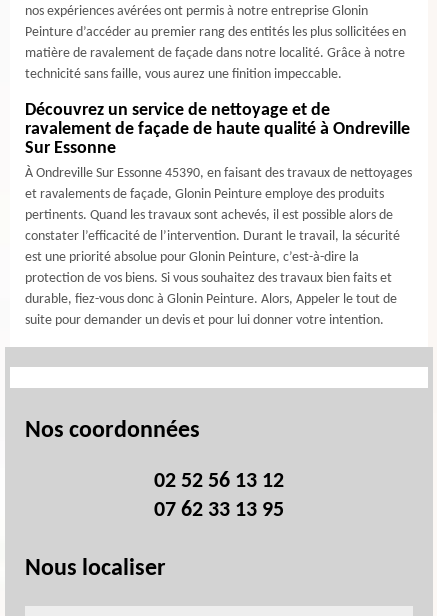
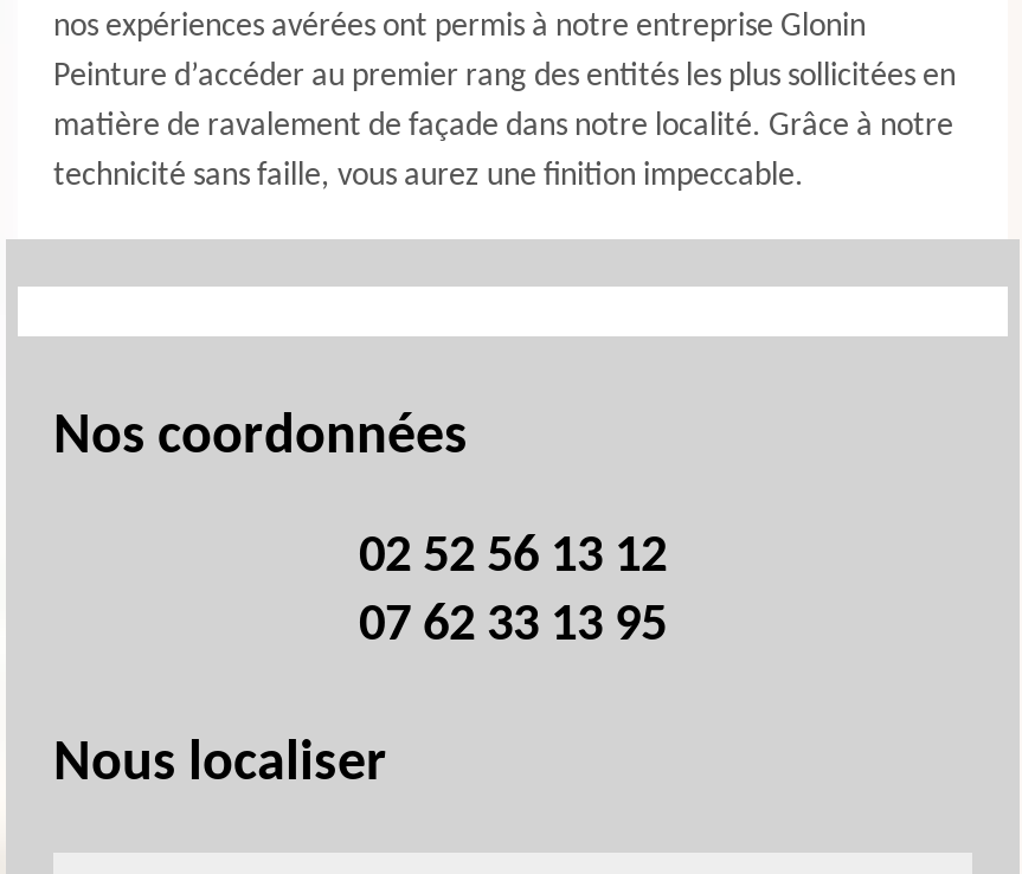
- Découvrez un service de nettoyage et de
- ravalement de façade de haute qualité à Ondreville
- Sur Essonne
- À Ondreville Sur Essonne 45390, en faisant des travaux de nettoyages
- et ravalements de façade, Glonin Peinture employe des produits
- pertinents. Quand les travaux sont achevés, il est possible alors de
- constater l’efficacité de l’intervention. Durant le travail, la sécurité
- est une priorité absolue pour Glonin Peinture, c’est-à-dire la
- protection de vos biens. Si vous souhaitez des travaux bien faits et
- durable, fiez-vous donc à Glonin Peinture. Alors, Appeler le tout de
- suite pour demander un devis et pour lui donner votre intention.
